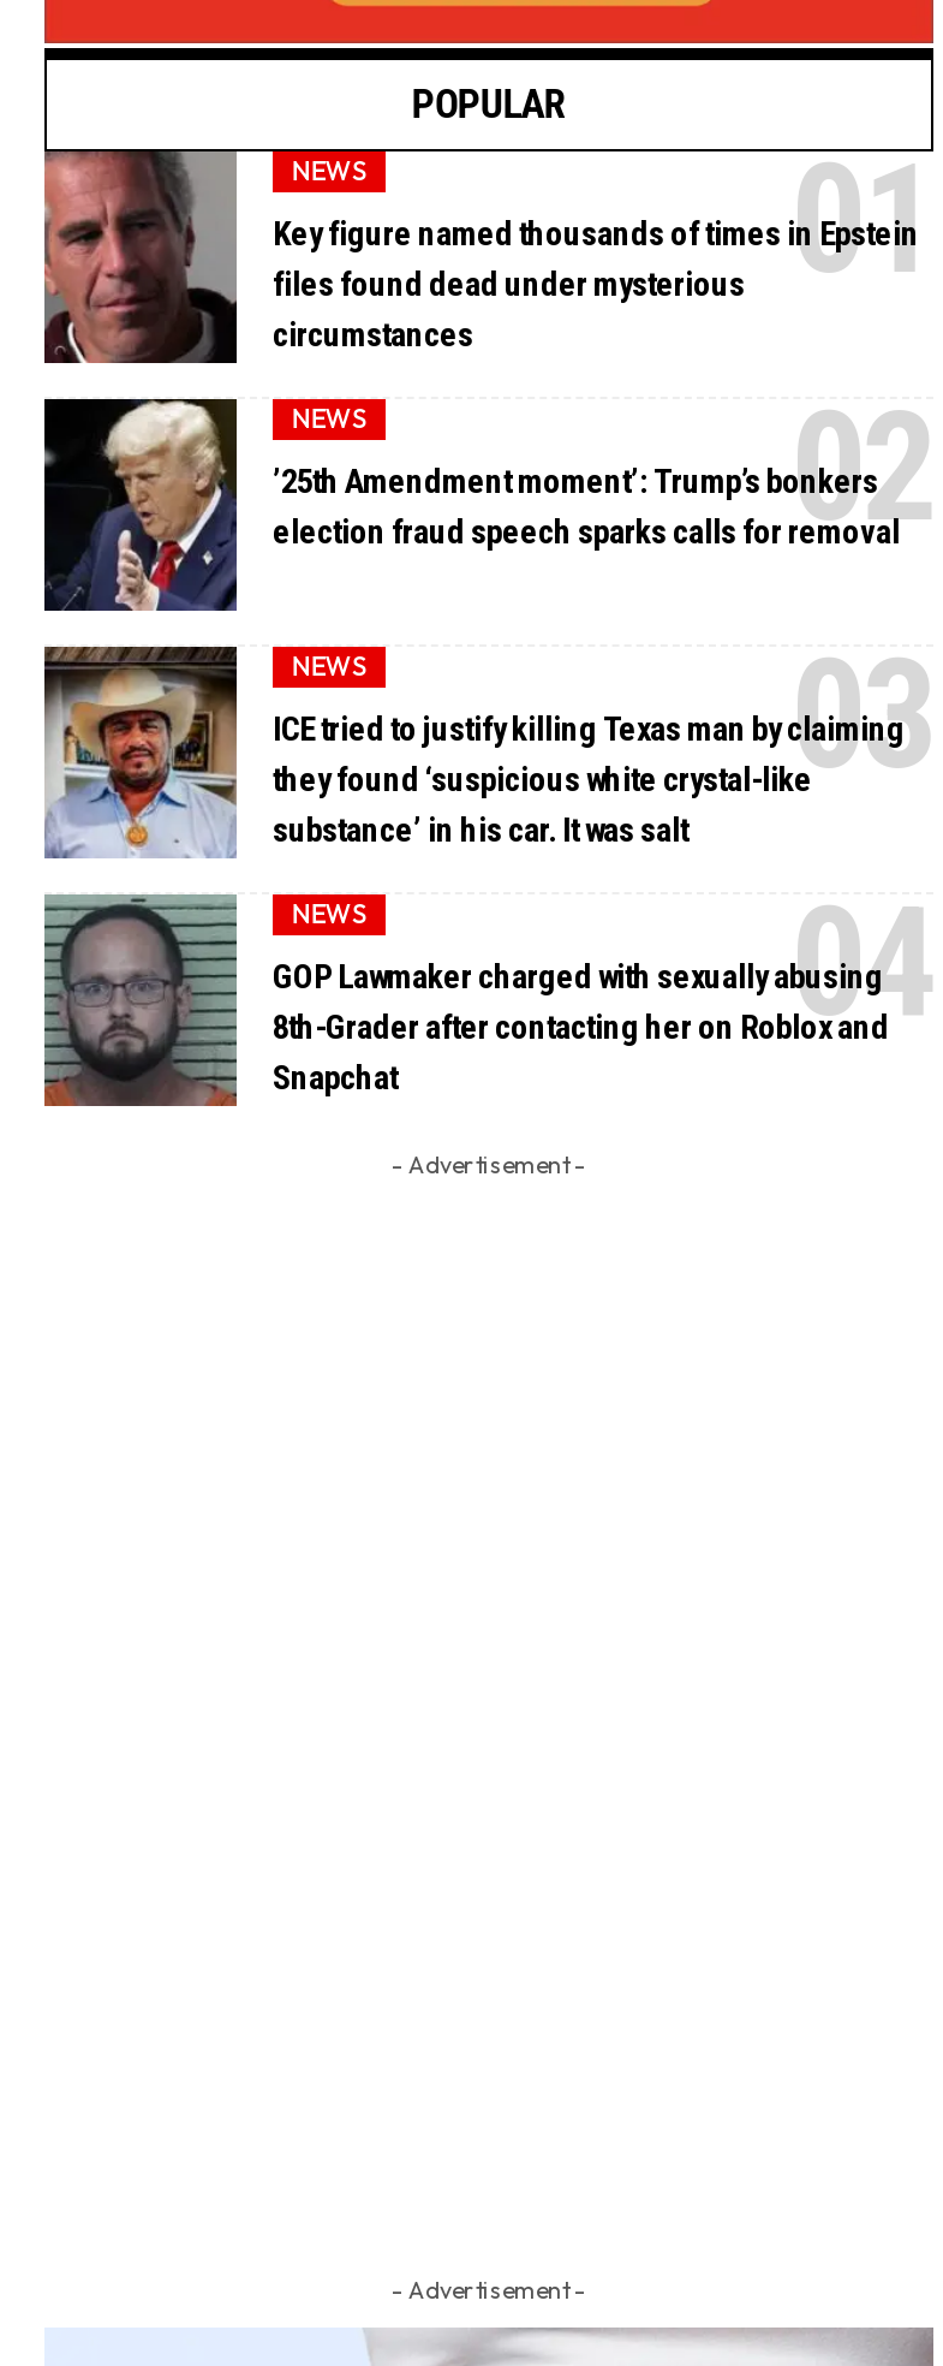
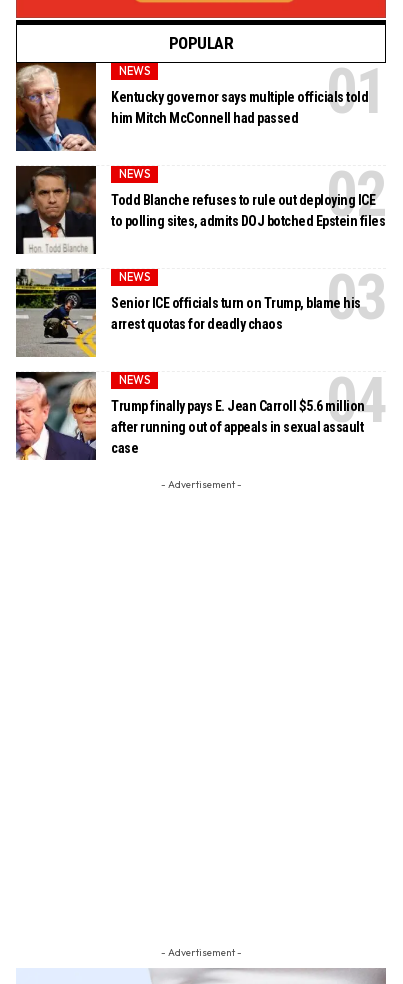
- [image]
- Key figure named thousands of times in Epstein
- files found dead under mysterious
- circumstances
+ [image]
+ Kentucky governor says multiple officials told
+ him Mitch McConnell had passed

- [image]
- ’25th Amendment moment’: Trump’s bonkers
- election fraud speech sparks calls for removal
+ [image]
+ Todd Blanche refuses to rule out deploying ICE
+ to polling sites, admits DOJ botched Epstein files

- [image]
- ICE tried to justify killing Texas man by claiming
- they found ‘suspicious white crystal-like
- substance’ in his car. It was salt
+ [image]
+ Senior ICE officials turn on Trump, blame his
+ arrest quotas for deadly chaos

- [image]
- GOP Lawmaker charged with sexually abusing
- 8th-Grader after contacting her on Roblox and
- Snapchat
+ [image]
+ Trump finally pays E. Jean Carroll $5.6 million
+ after running out of appeals in sexual assault
+ case
